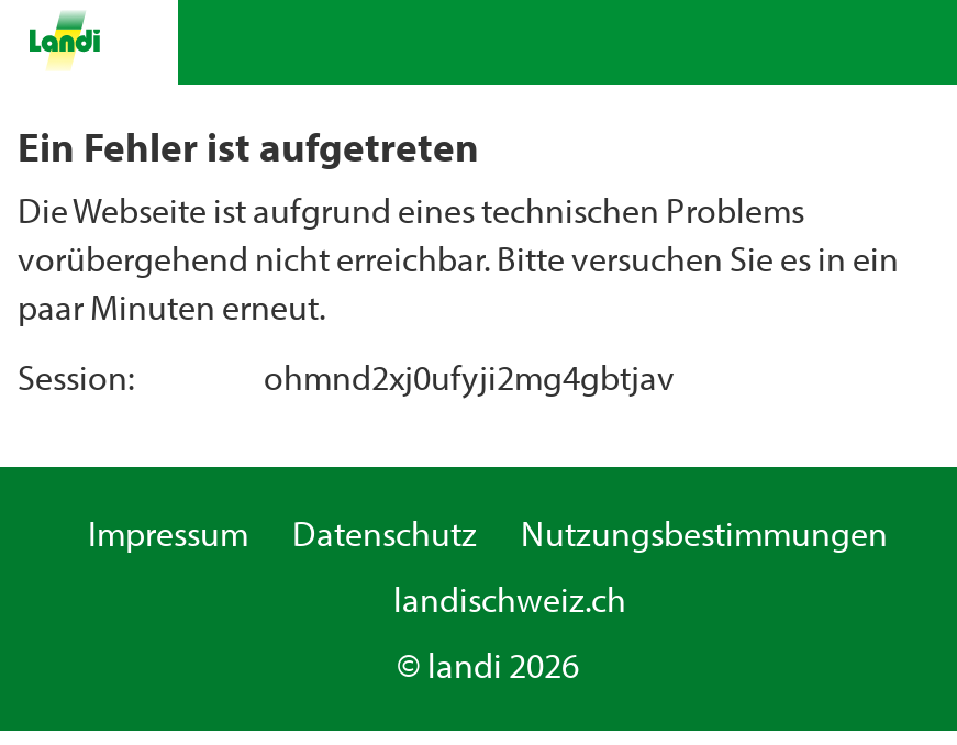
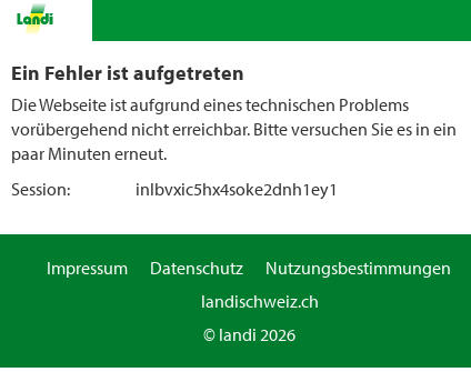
- ohmnd2xj0ufyji2mg4gbtjav
+ inlbvxic5hx4soke2dnh1ey1
